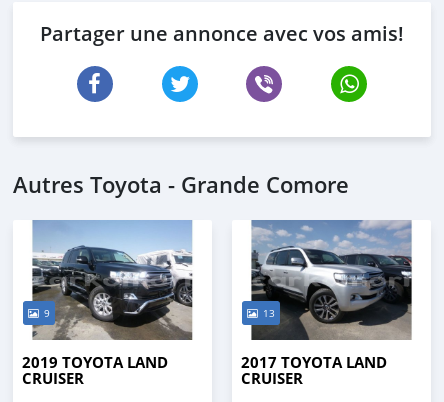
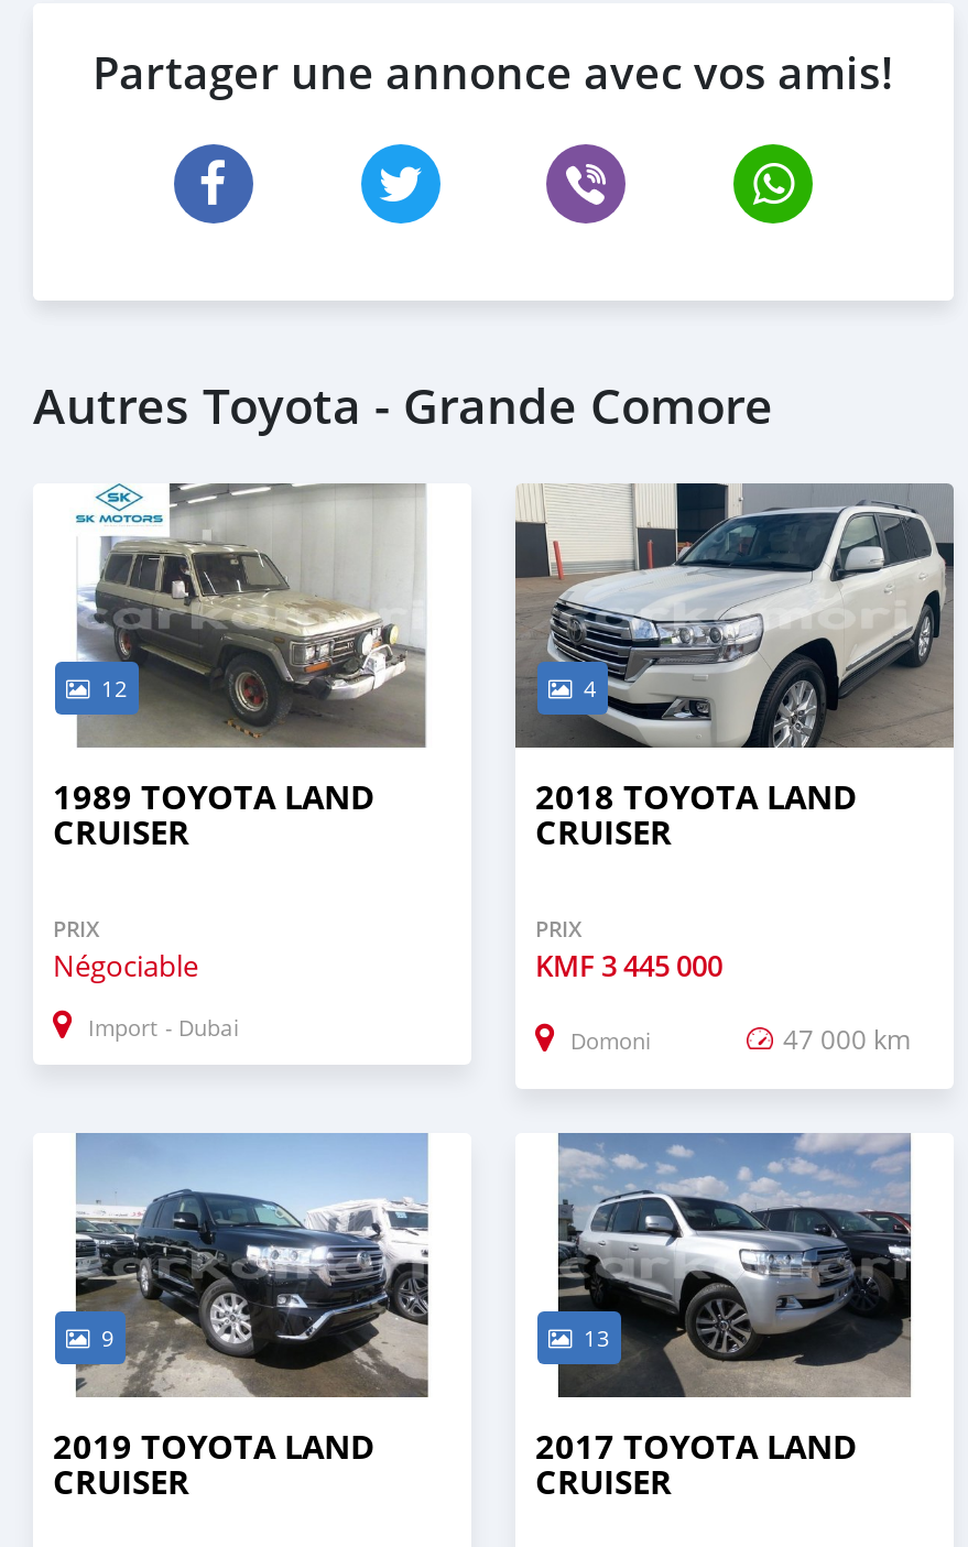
+ [image]
+ 12
+ 1989 TOYOTA LAND
+ CRUISER
+ PRIX
+ Négociable
+ Import - Dubai

+ [image]
+ 4
+ 2018 TOYOTA LAND
+ CRUISER
+ PRIX
+ KMF 3 445 000
+ Domoni
+ 47 000 km
